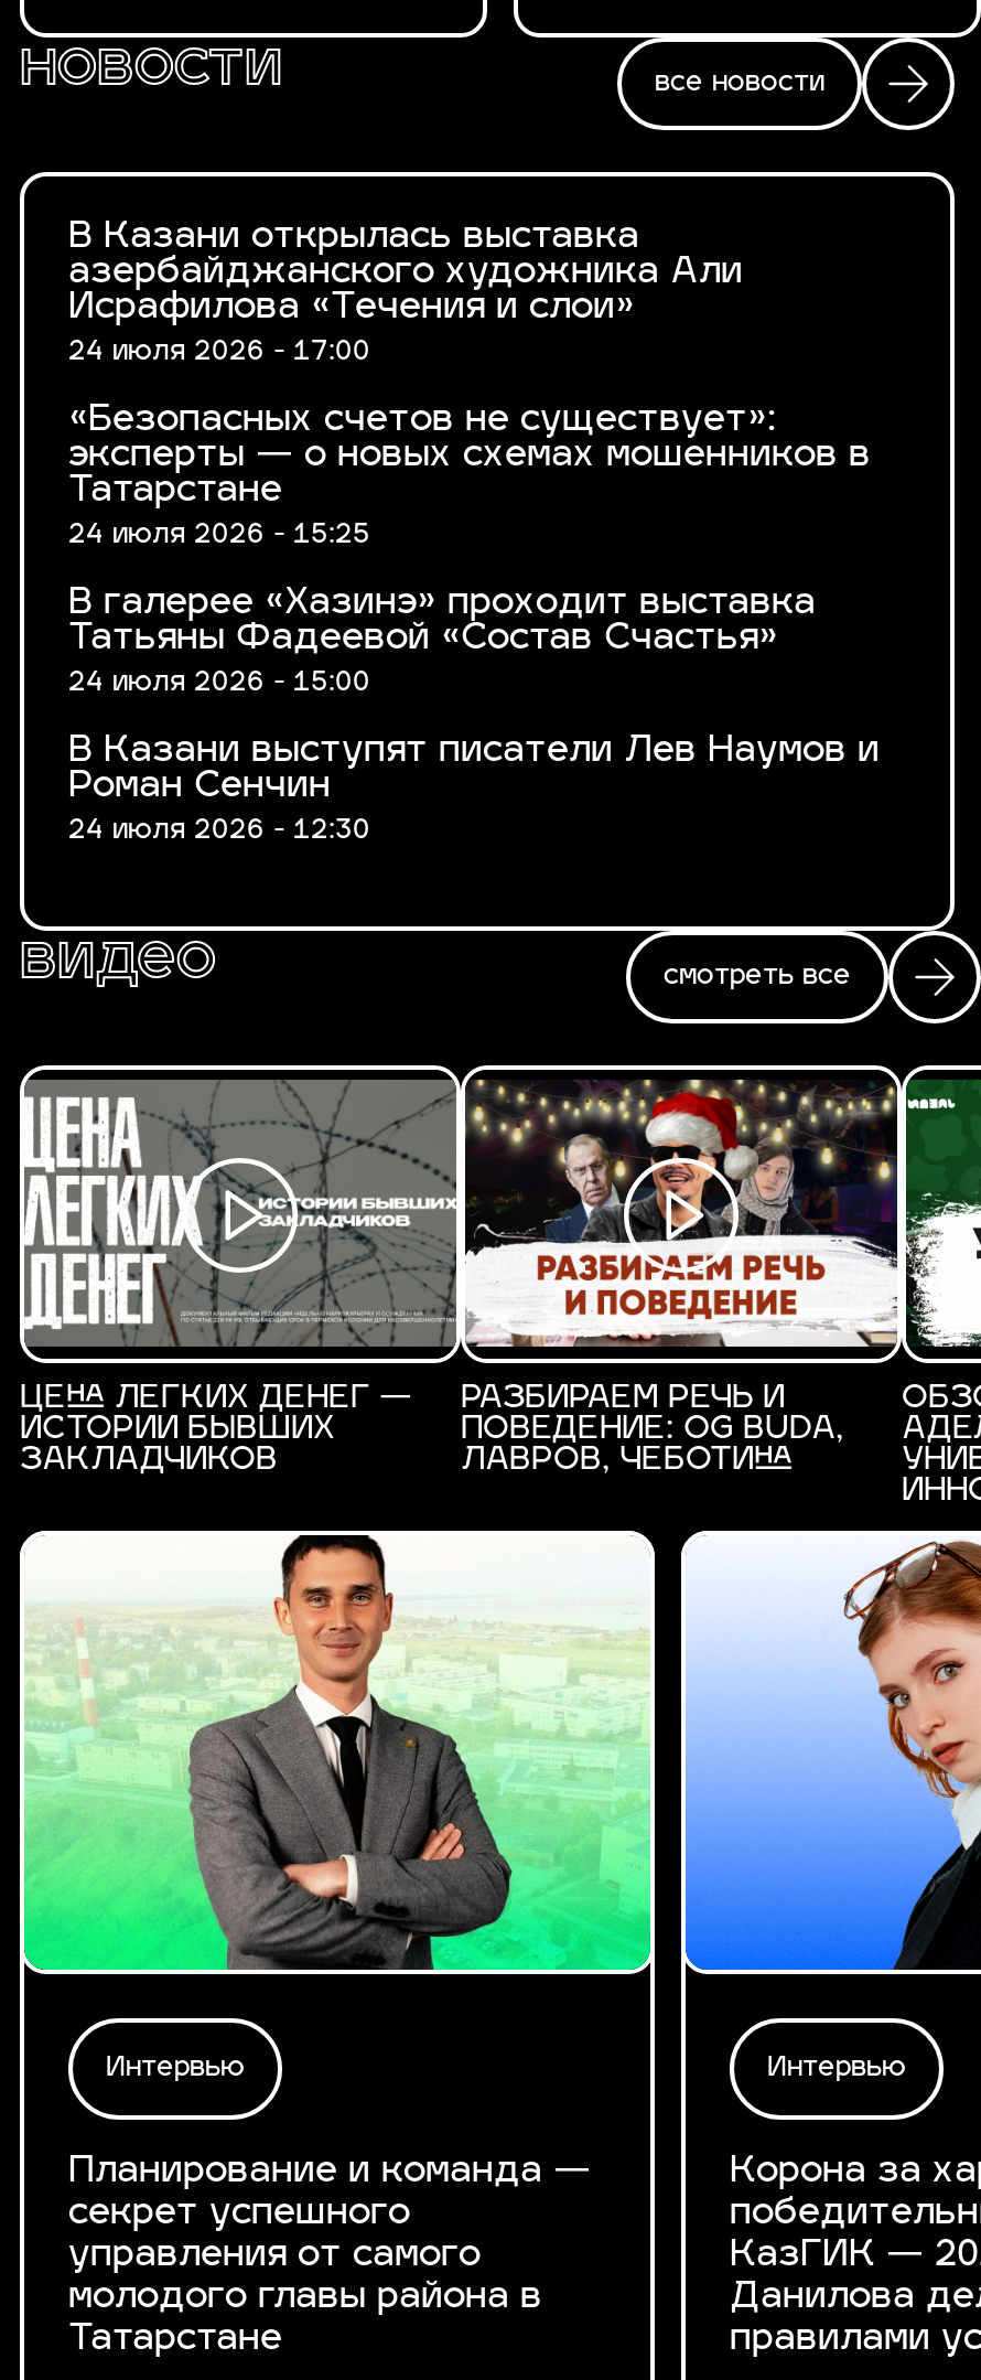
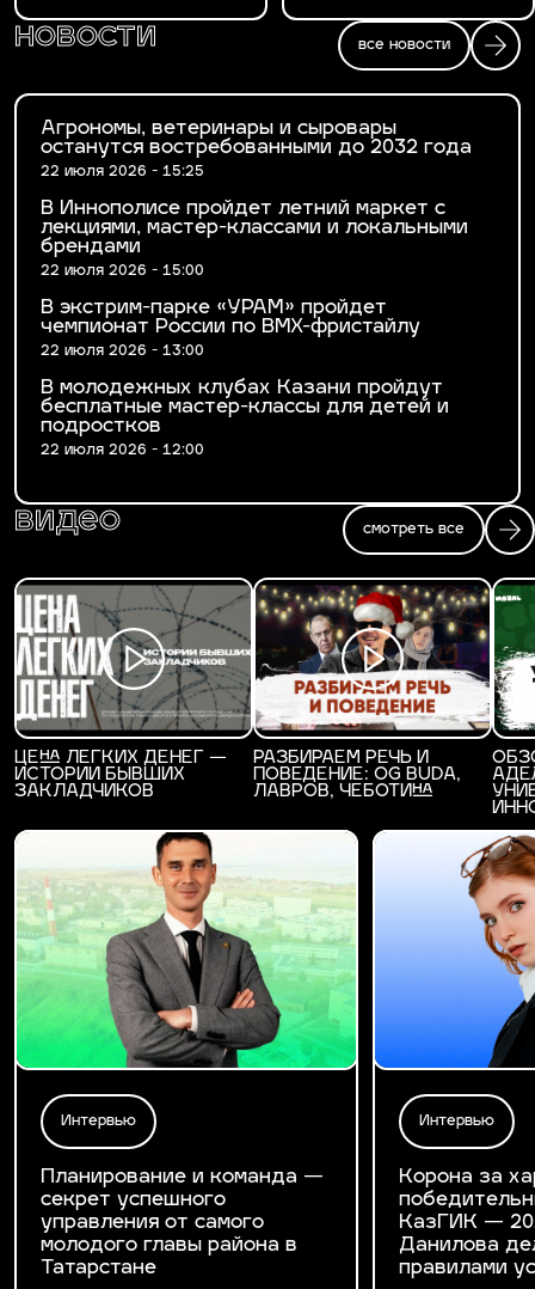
- В Казани открылась выставка
- азербайджанского художника Али
- Исрафилова «Течения и слои»
- 24 июля 2026 - 17:00
+ Агрономы, ветеринары и сыровары
+ останутся востребованными до 2032 года
+ 22 июля 2026 - 15:25

- «Безопасных счетов не существует»:
- эксперты — о новых схемах мошенников в
- Татарстане
- 24 июля 2026 - 15:25
+ В Иннополисе пройдет летний маркет с
+ лекциями, мастер-классами и локальными
+ брендами
+ 22 июля 2026 - 15:00

- В галерее «Хазинэ» проходит выставка
- Татьяны Фадеевой «Состав Счастья»
- 24 июля 2026 - 15:00
+ В экстрим-парке «УРАМ» пройдет
+ чемпионат России по BMX-фристайлу
+ 22 июля 2026 - 13:00

- В Казани выступят писатели Лев Наумов и
- Роман Сенчин
- 24 июля 2026 - 12:30
+ В молодежных клубах Казани пройдут
+ бесплатные мастер-классы для детей и
+ подростков
+ 22 июля 2026 - 12:00
